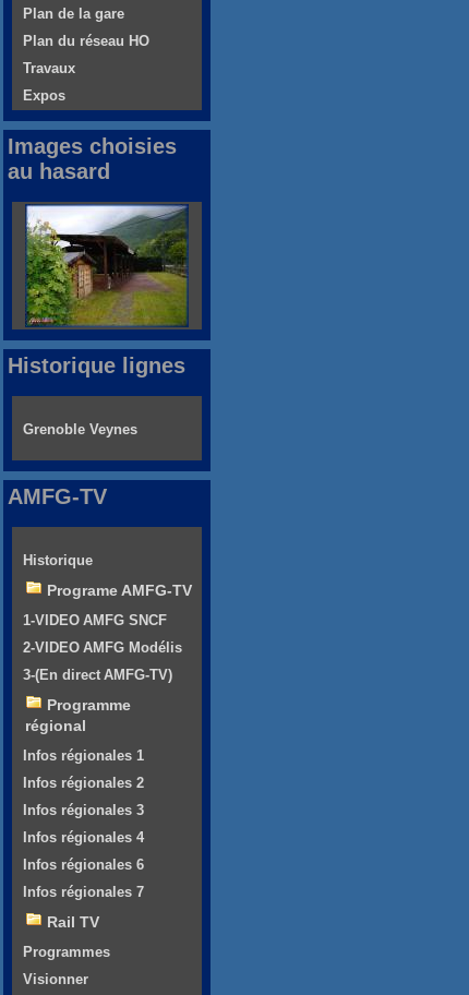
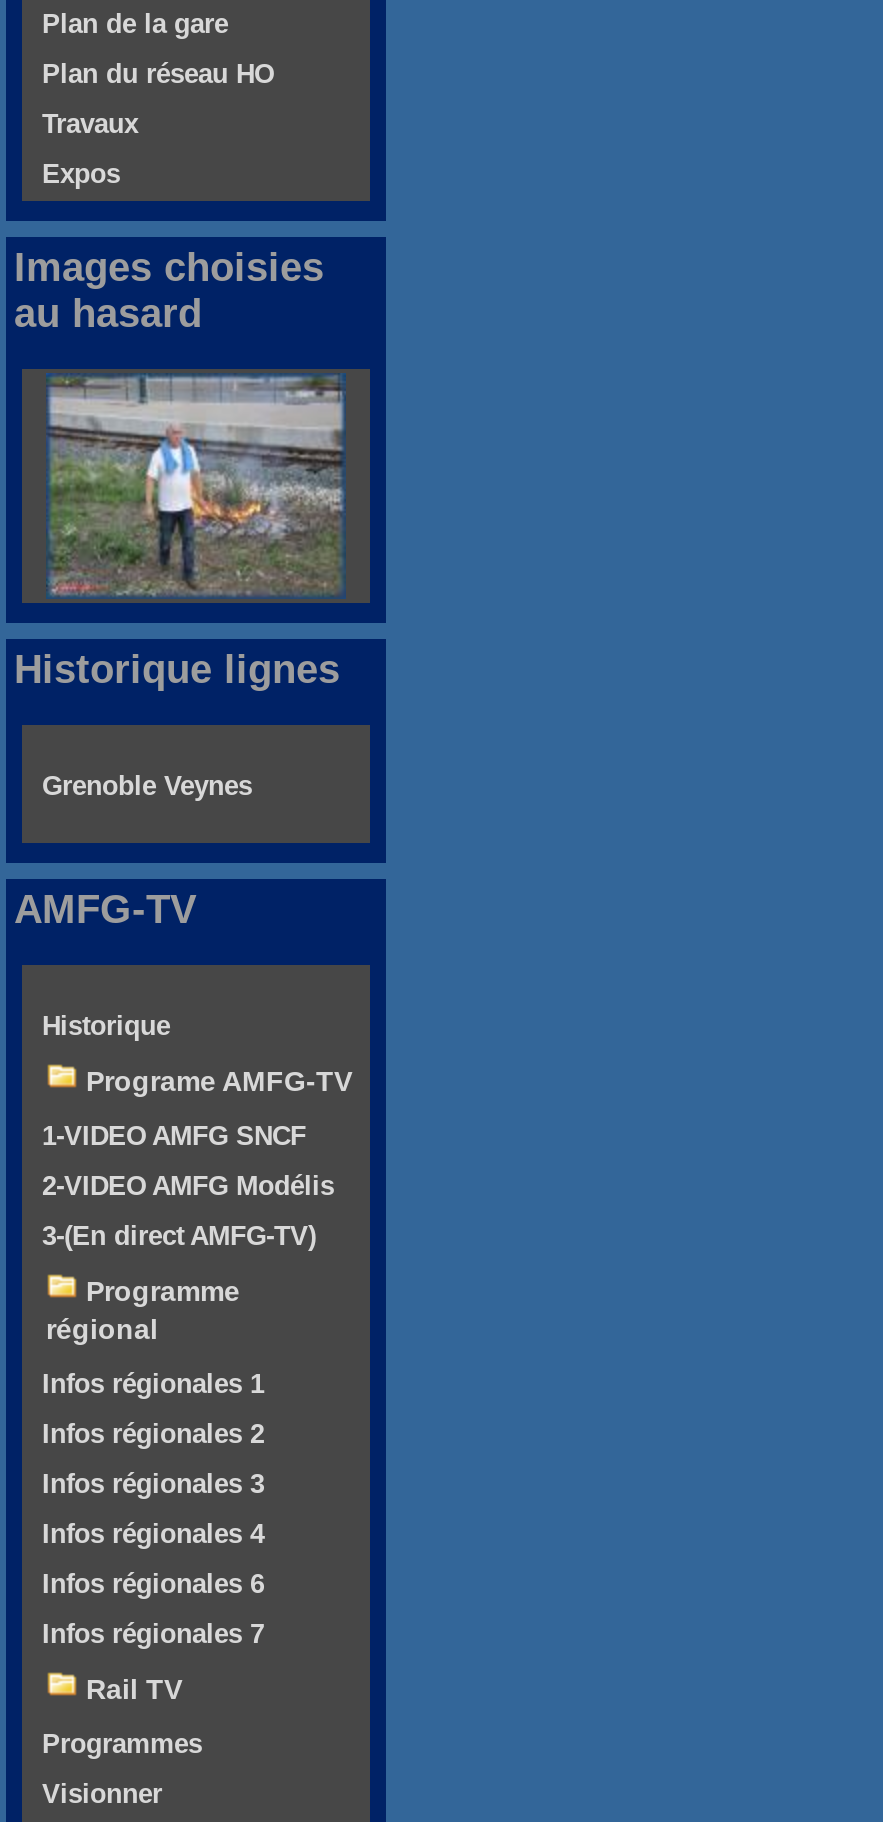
- [image]
+ [image]
